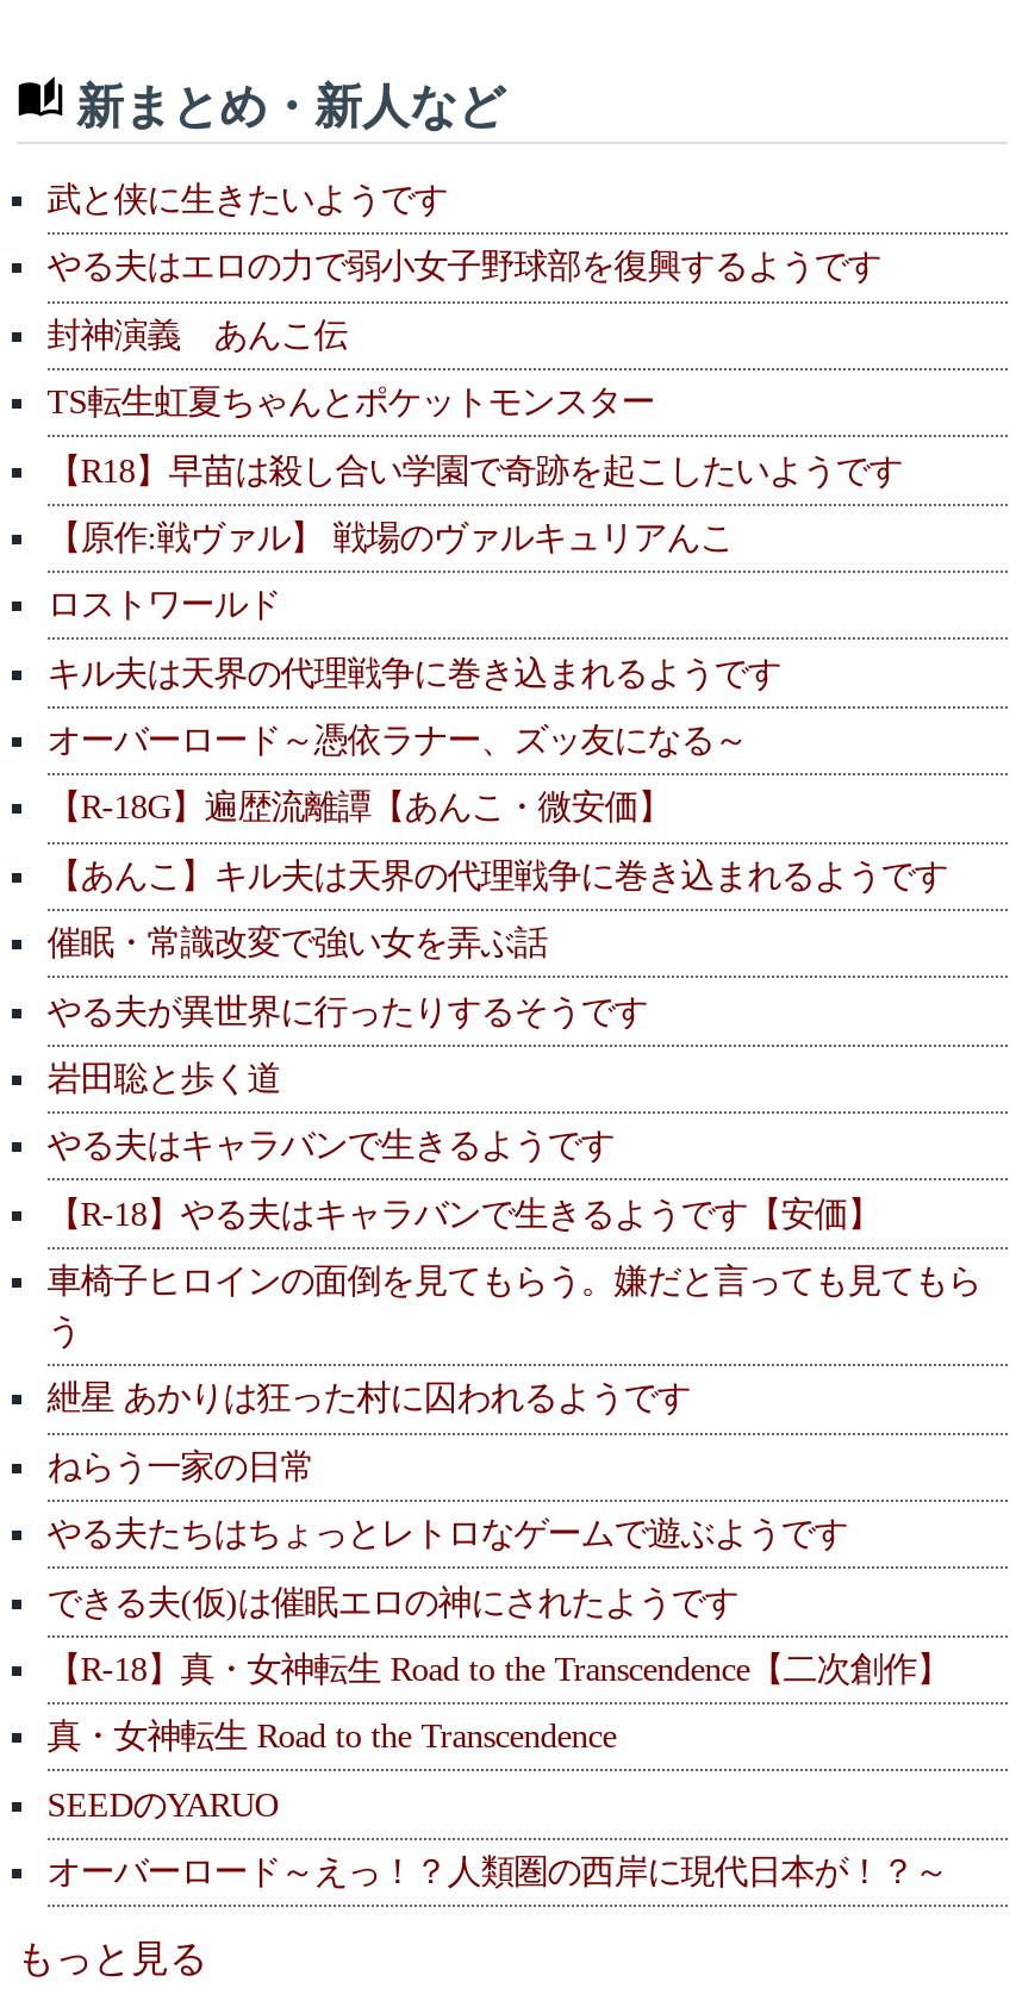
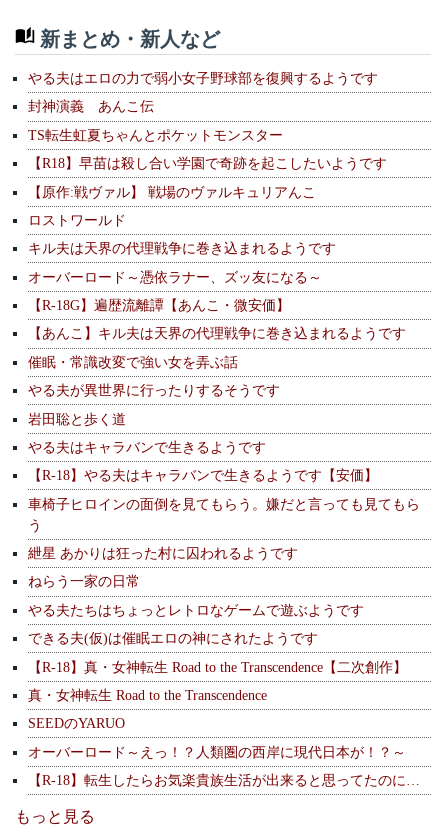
- 武と侠に生きたいようです

moved up: やる夫はエロの力で弱小女子野球部を復興するようです | 封神演義 あんこ伝 | TS転生虹夏ちゃんとポケットモンスター | ... | SEEDのYARUO | オーバーロード～えっ！？人類圏の西岸に現代日本が！？～

+ 【R-18】転生したらお気楽貴族生活が出来ると思ってたのに…
